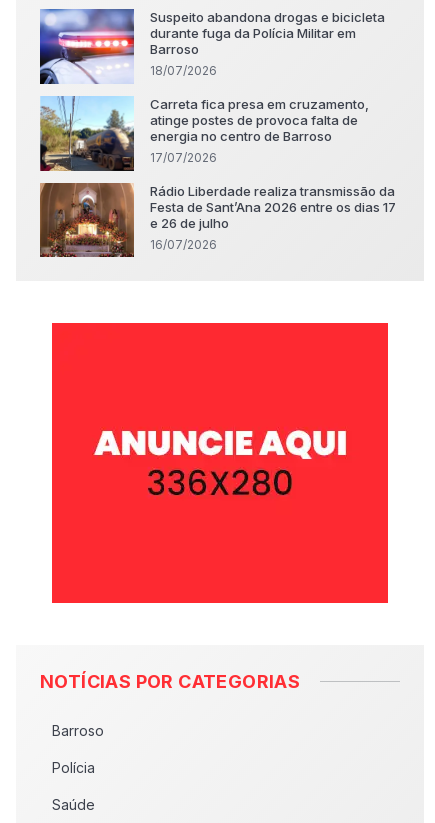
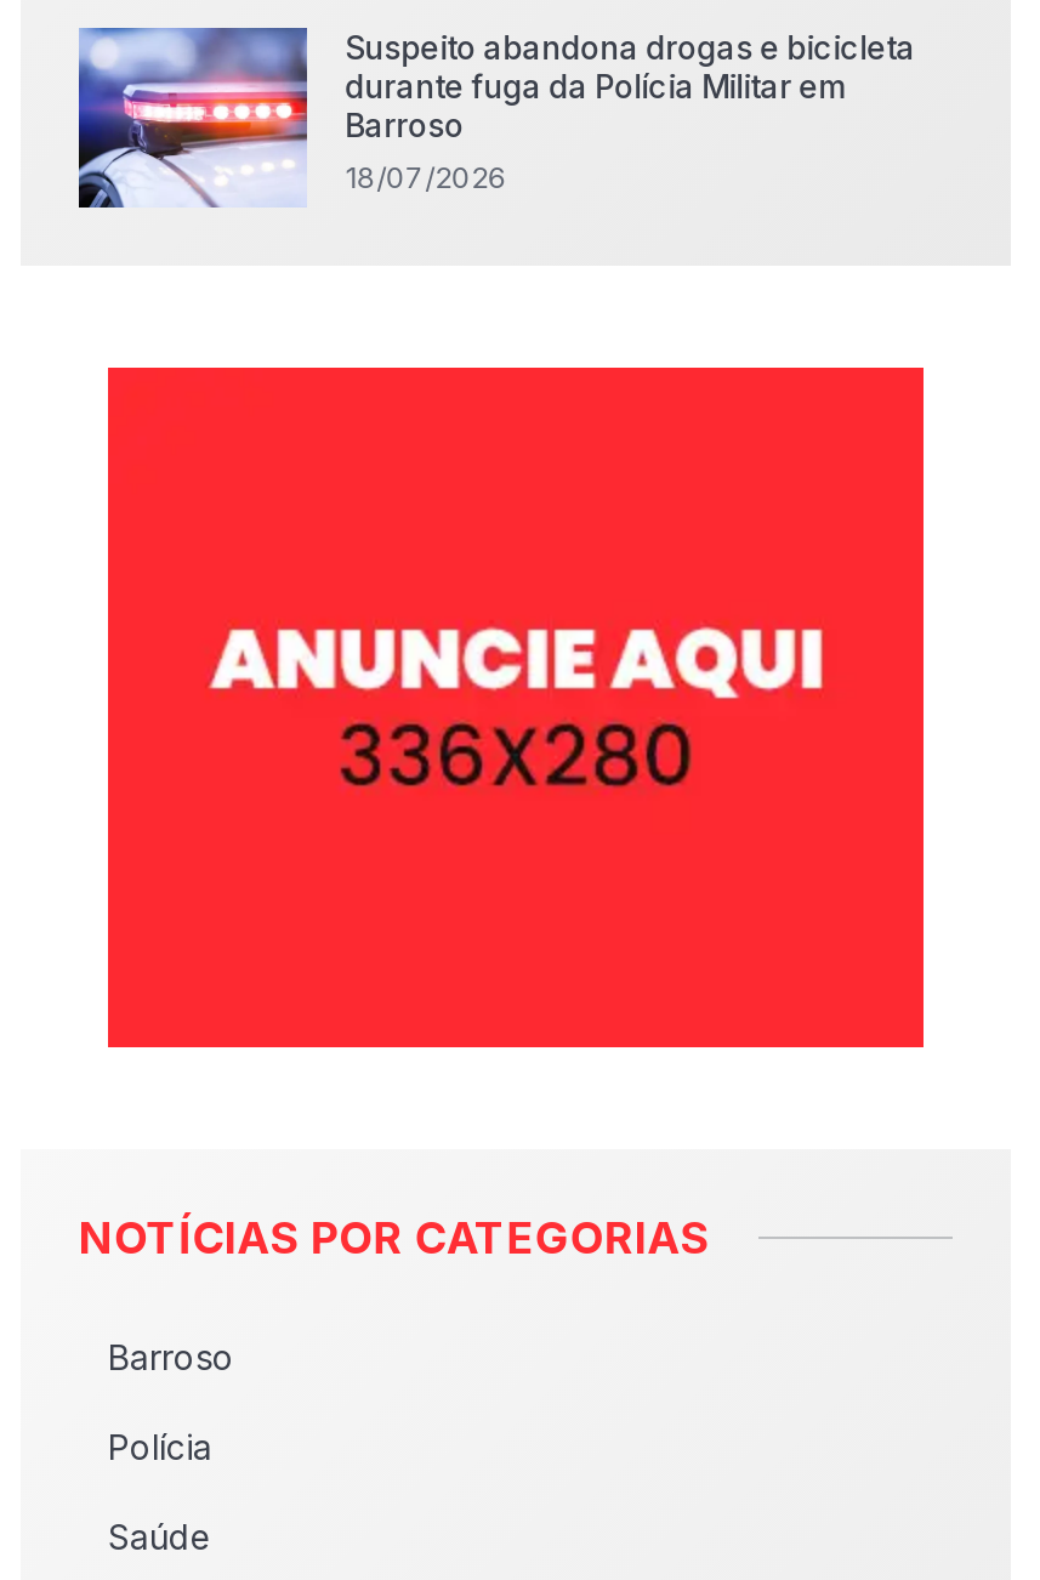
- [image]
- Carreta fica presa em cruzamento,
- atinge postes de provoca falta de
- energia no centro de Barroso
- 17/07/2026
- Rádio Liberdade realiza transmissão da
- Festa de Sant’Ana 2026 entre os dias 17
- e 26 de julho
- 16/07/2026

- [image]
